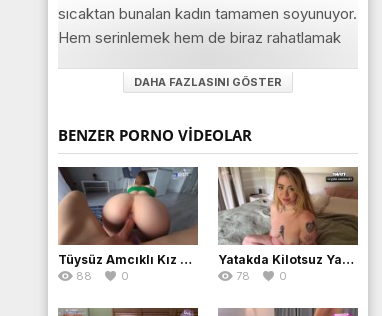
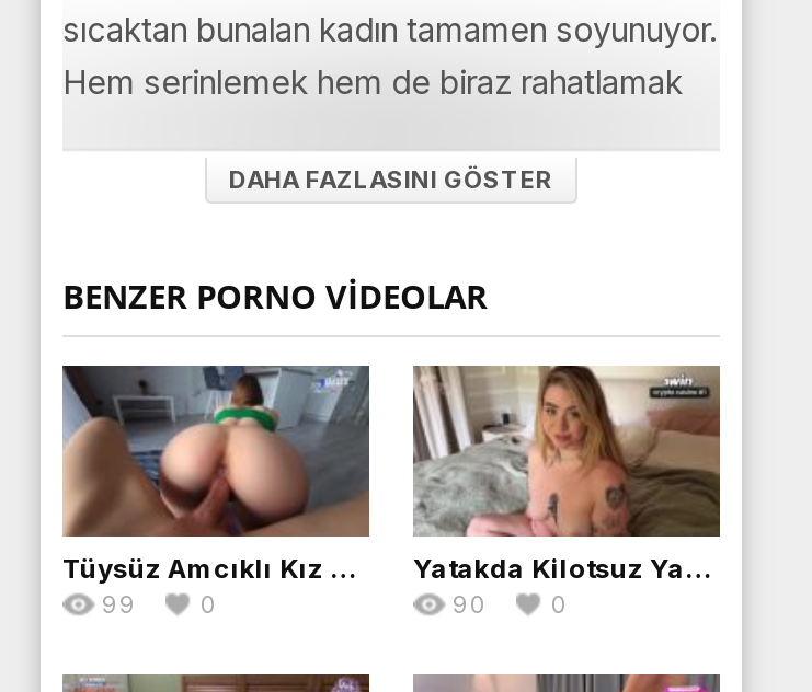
- 88
+ 99

- 78
+ 90
